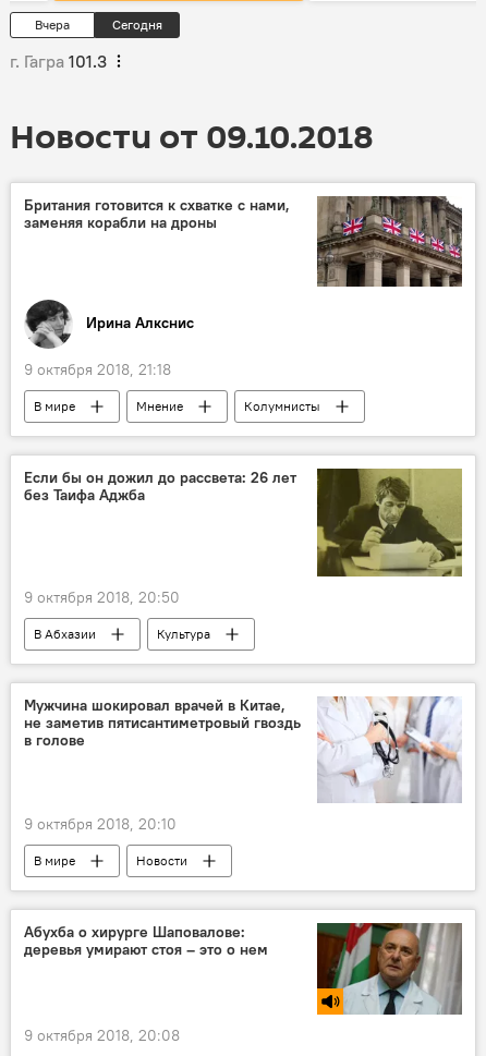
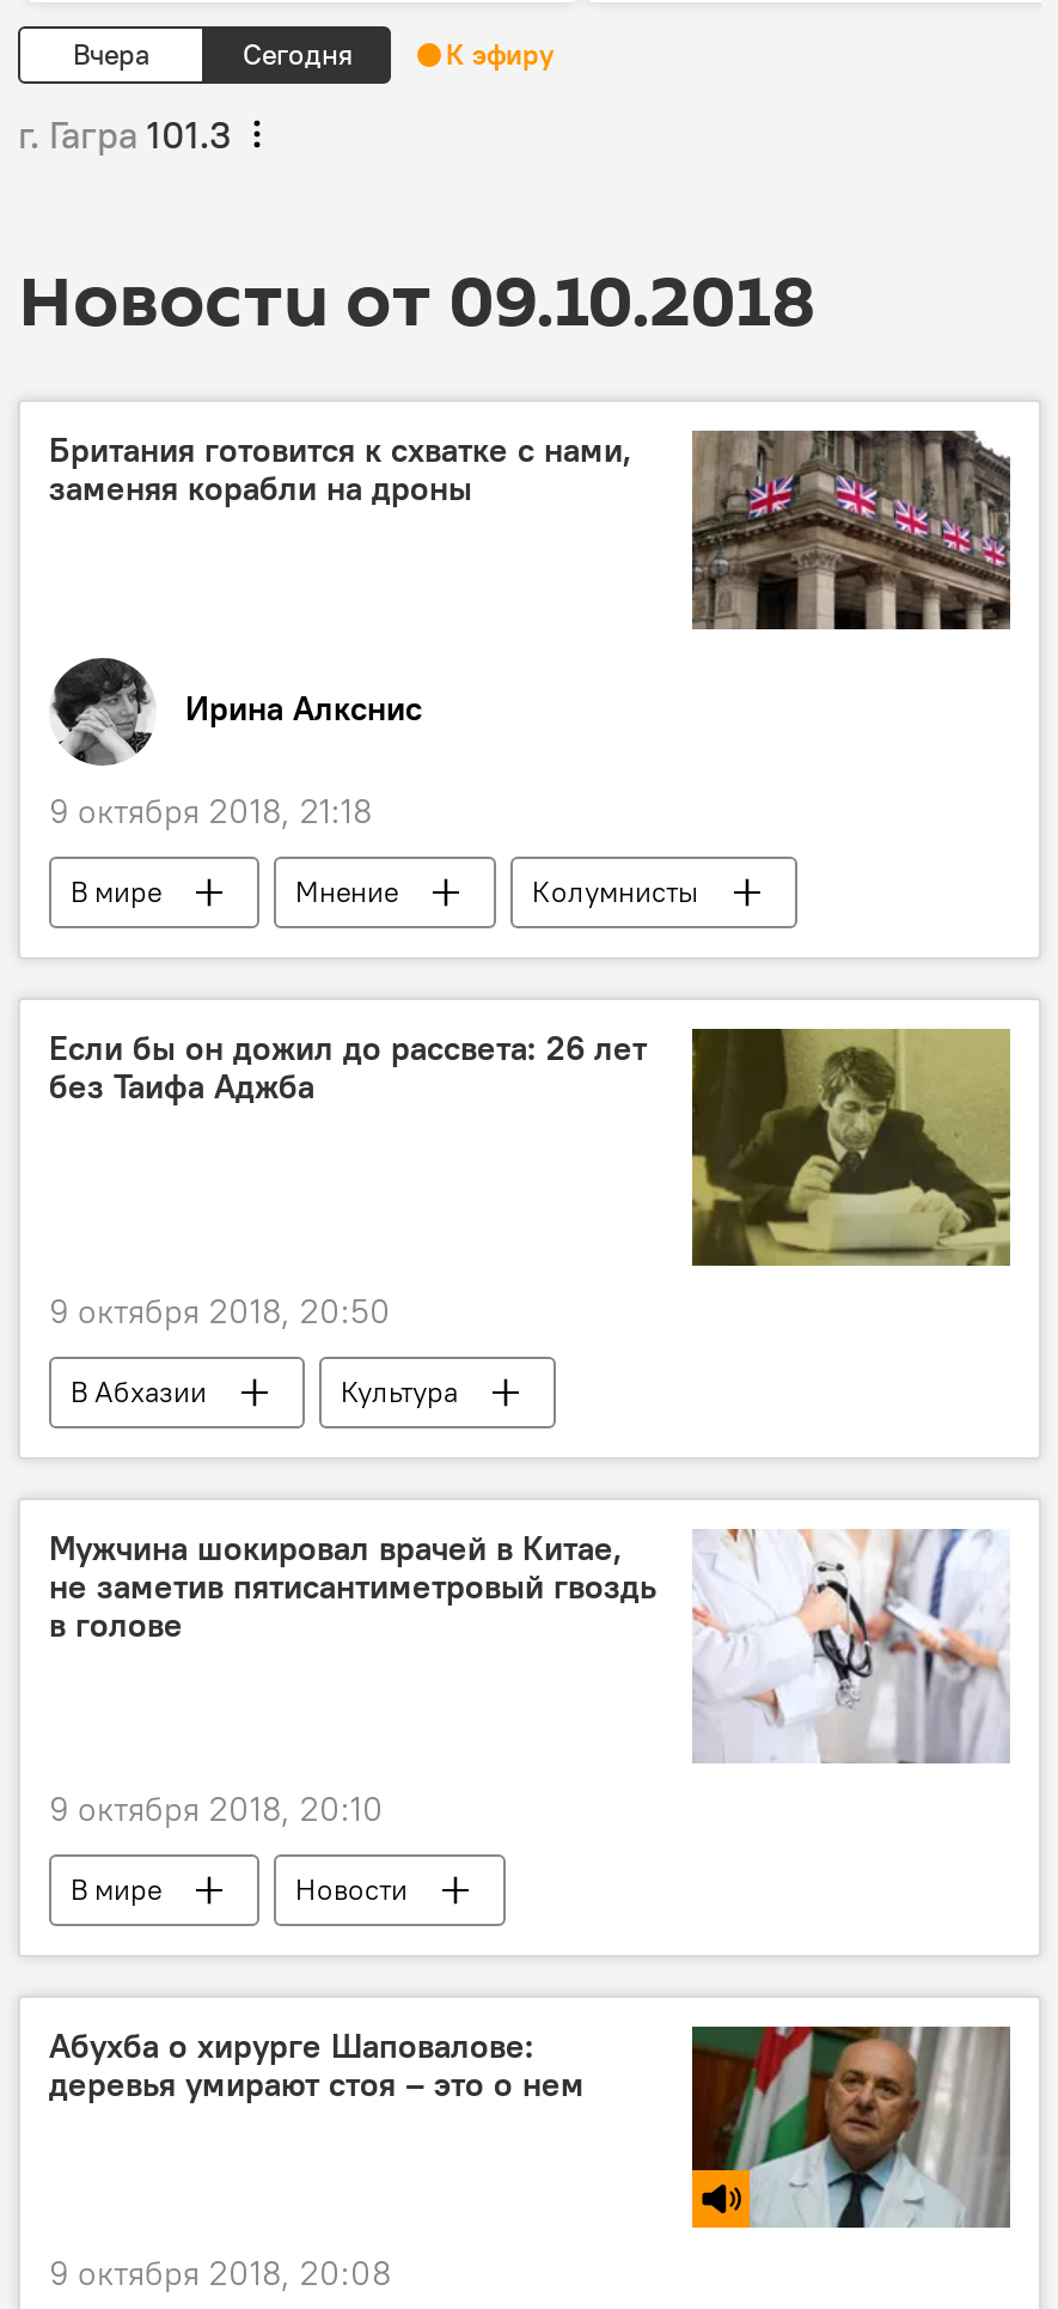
+ К эфиру
